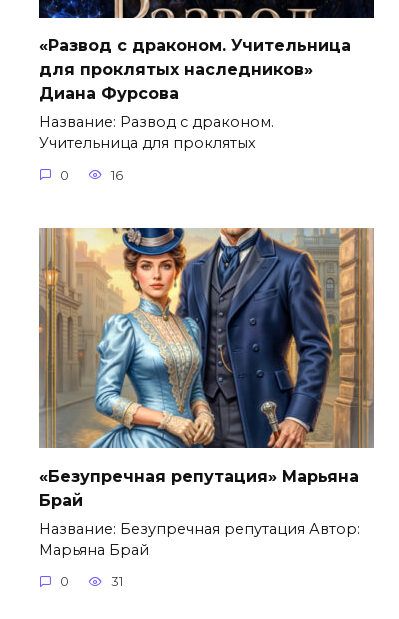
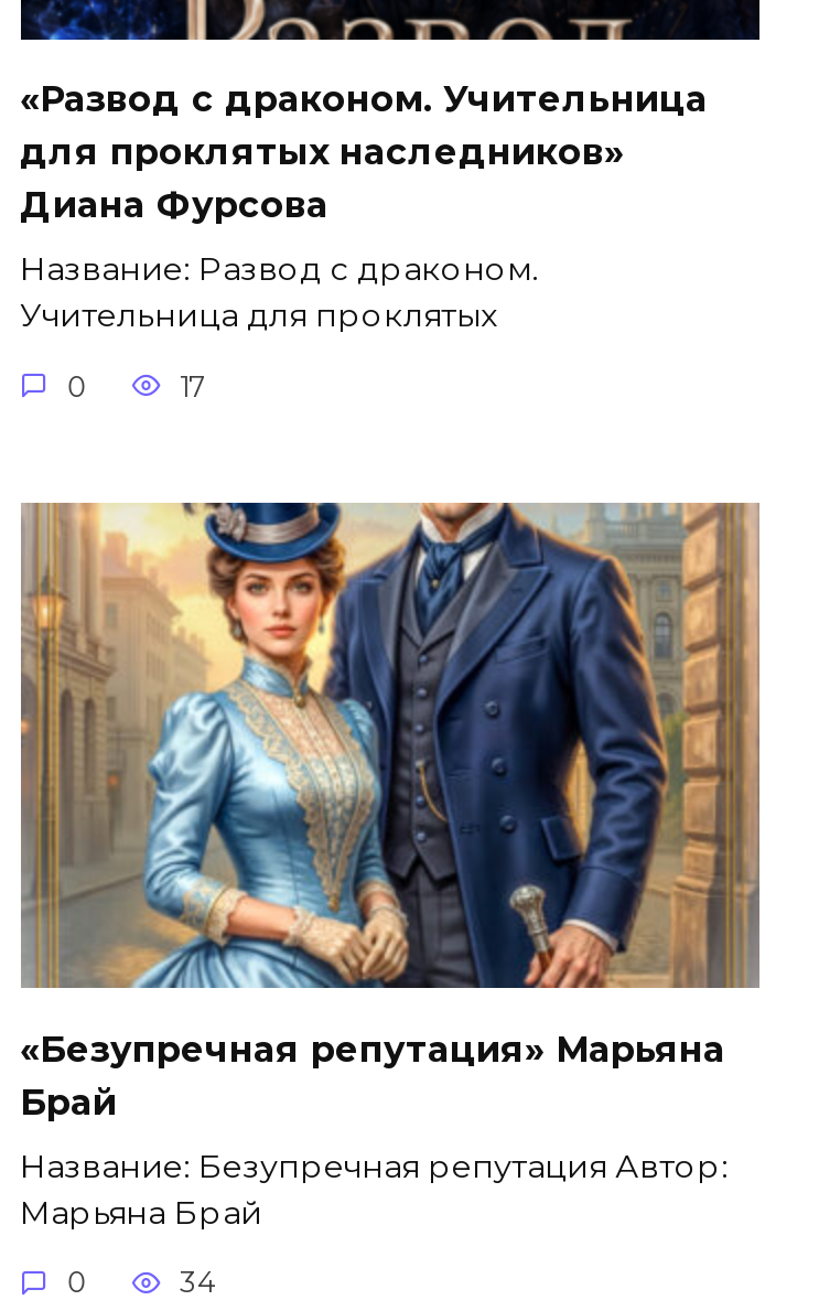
- 16
+ 17

- 31
+ 34
